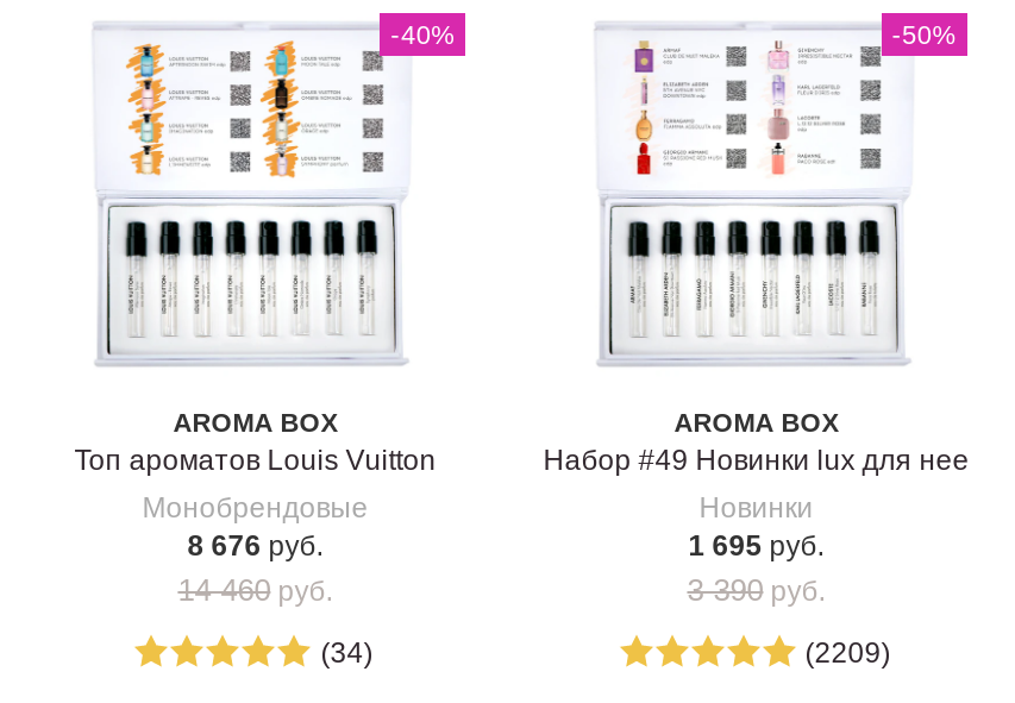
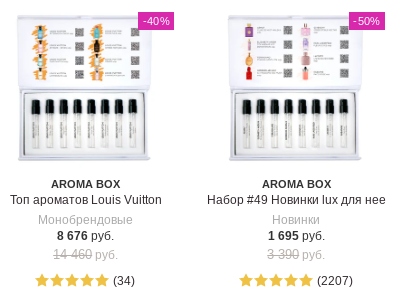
- (2209)
+ (2207)
